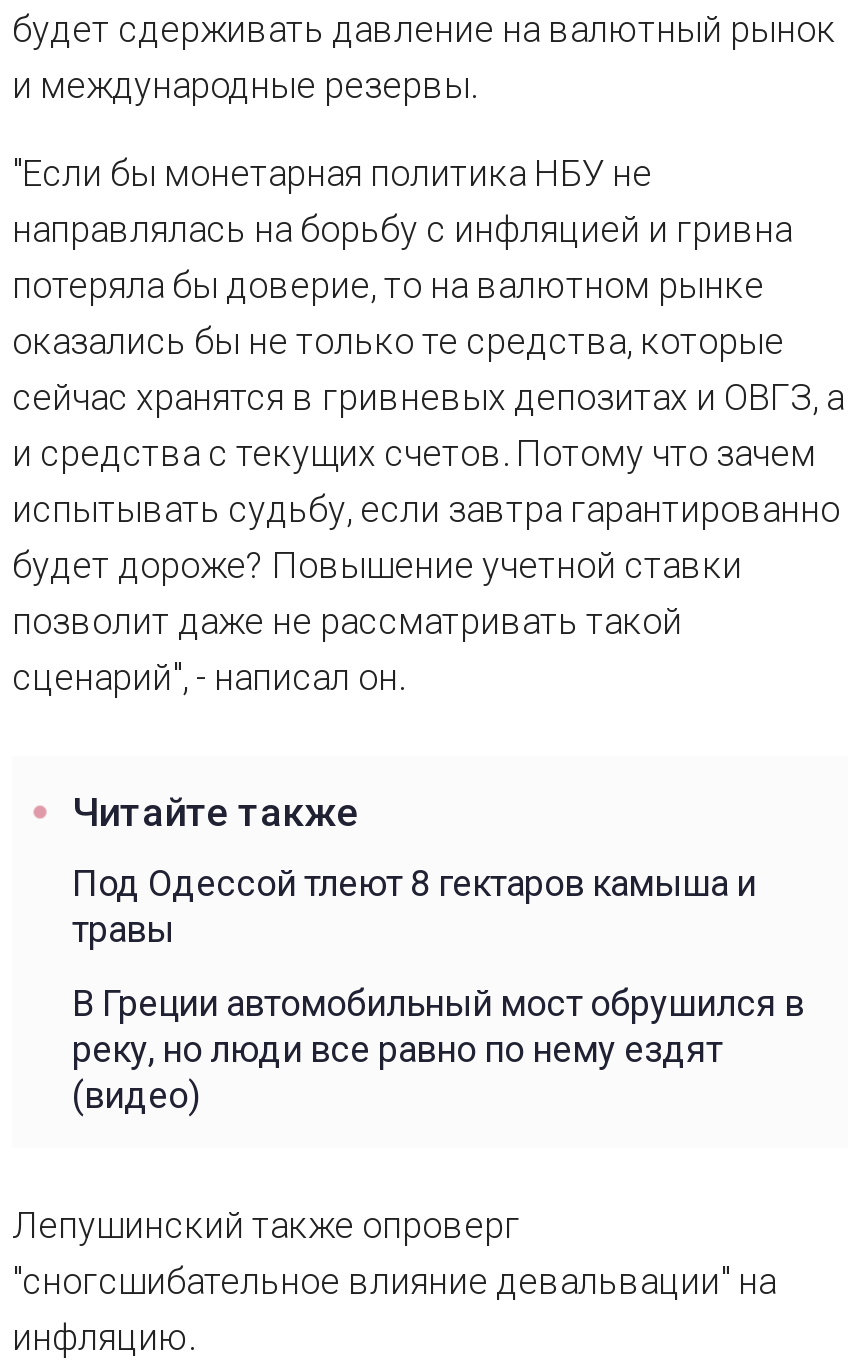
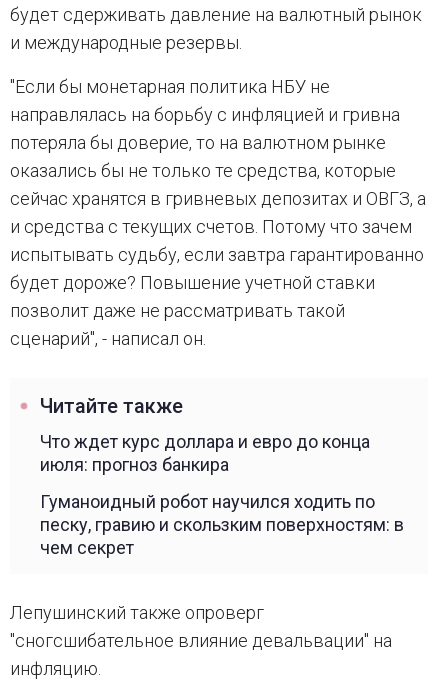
- Под Одессой тлеют 8 гектаров камыша и
- травы
+ Что ждет курс доллара и евро до конца
+ июля: прогноз банкира

- В Греции автомобильный мост обрушился в
- реку, но люди все равно по нему ездят
- (видео)
+ Гуманоидный робот научился ходить по
+ песку, гравию и скользким поверхностям: в
+ чем секрет
